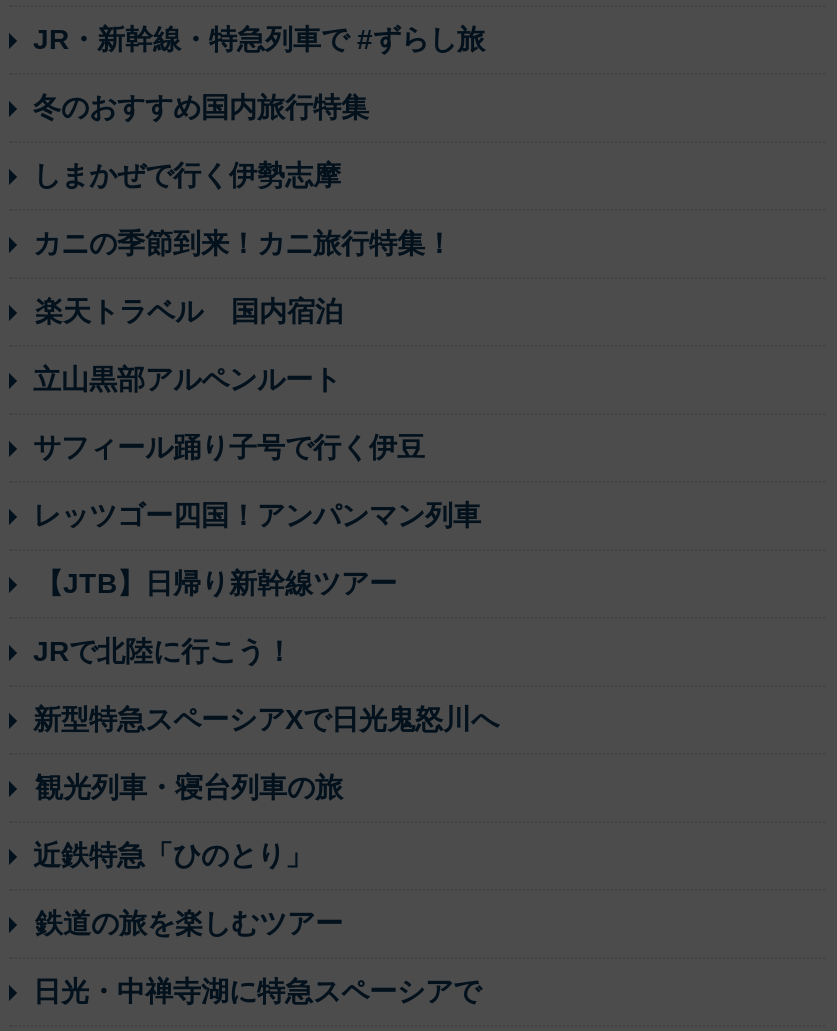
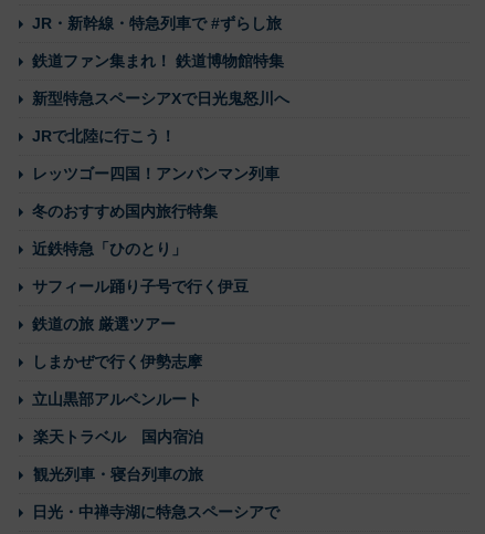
moved down: JRで北陸に行こう！ | レッツゴー四国！アンパンマン列車 | 冬のおすすめ国内旅行特集

moved down: しまかぜで行く伊勢志摩 | 立山黒部アルペンルート | 楽天トラベル 国内宿泊

- カニの季節到来！カニ旅行特集！
- 【JTB】日帰り新幹線ツアー
+ 鉄道ファン集まれ！ 鉄道博物館特集

moved down: サフィール踊り子号で行く伊豆

moved up: 新型特急スペーシアXで日光鬼怒川へ

moved down: 観光列車・寝台列車の旅

moved up: 近鉄特急「ひのとり」

- 鉄道の旅を楽しむツアー
+ 鉄道の旅 厳選ツアー
